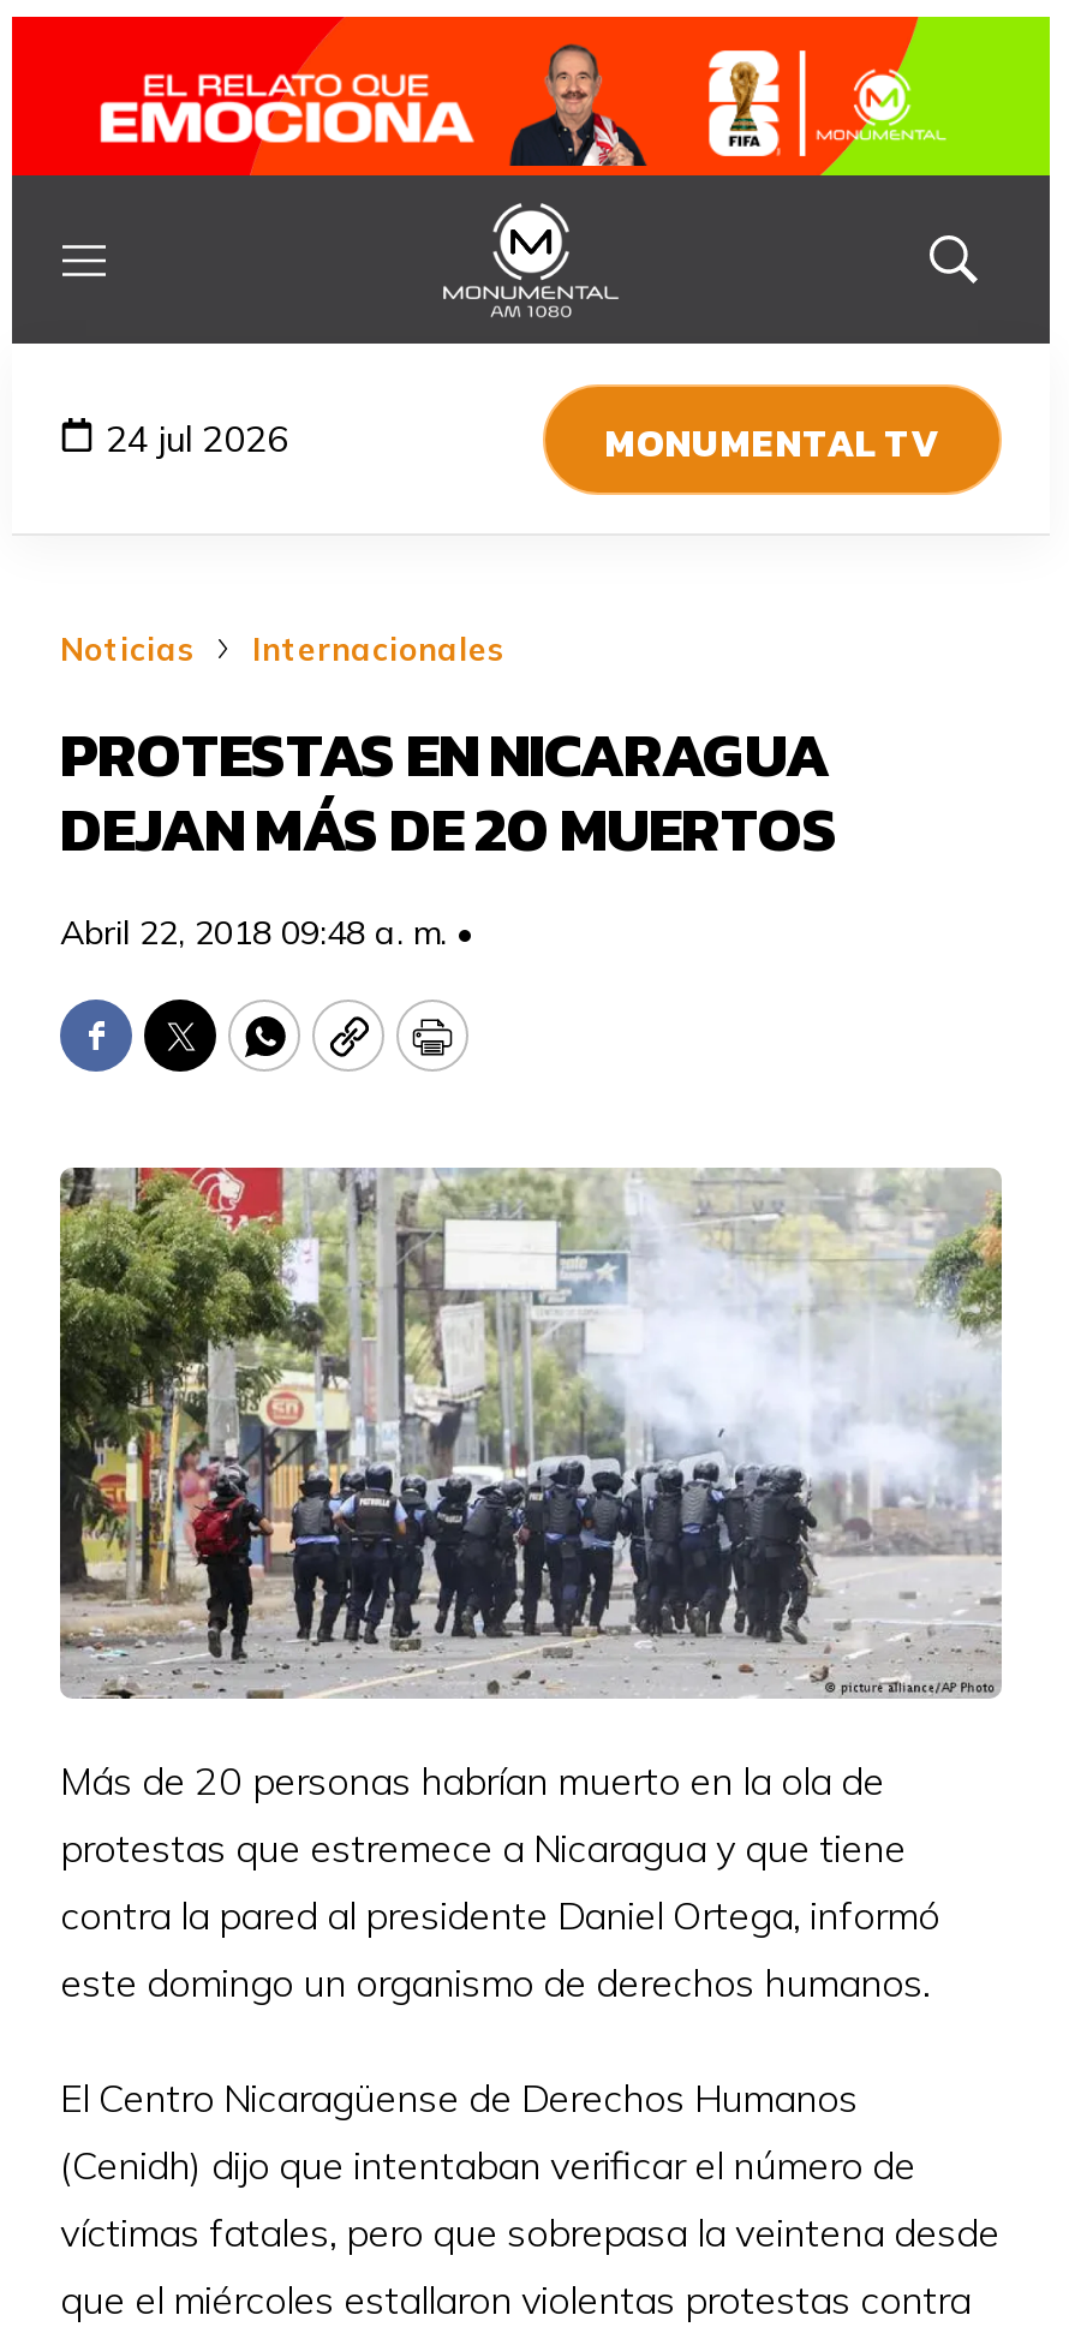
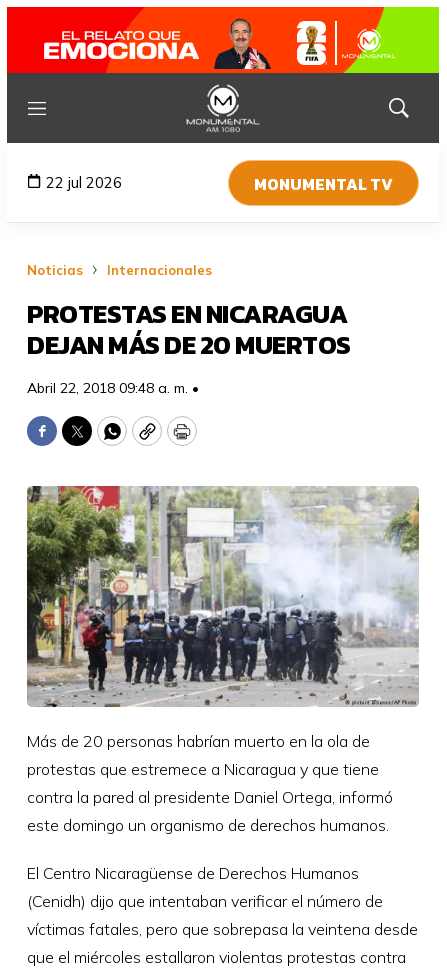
- 24 jul 2026
+ 22 jul 2026
